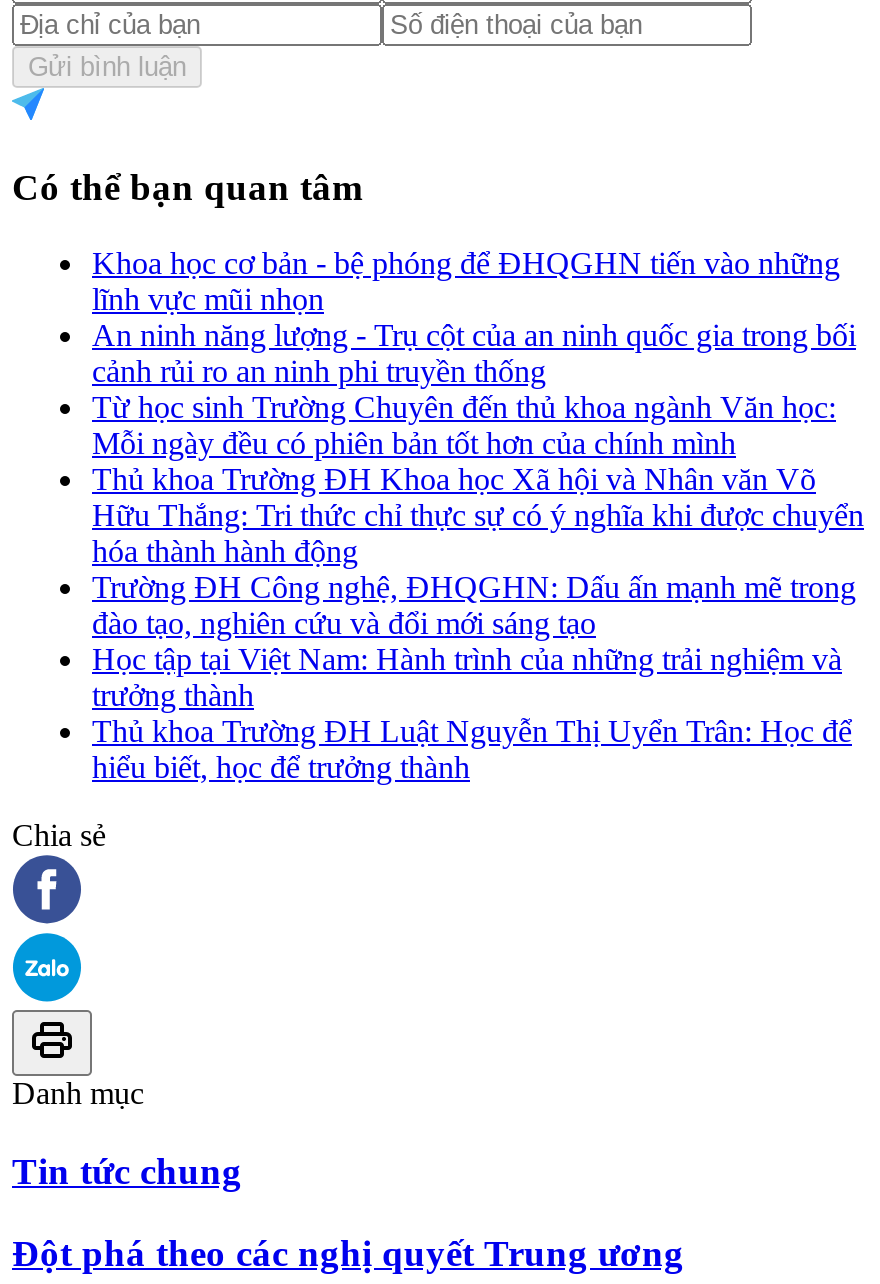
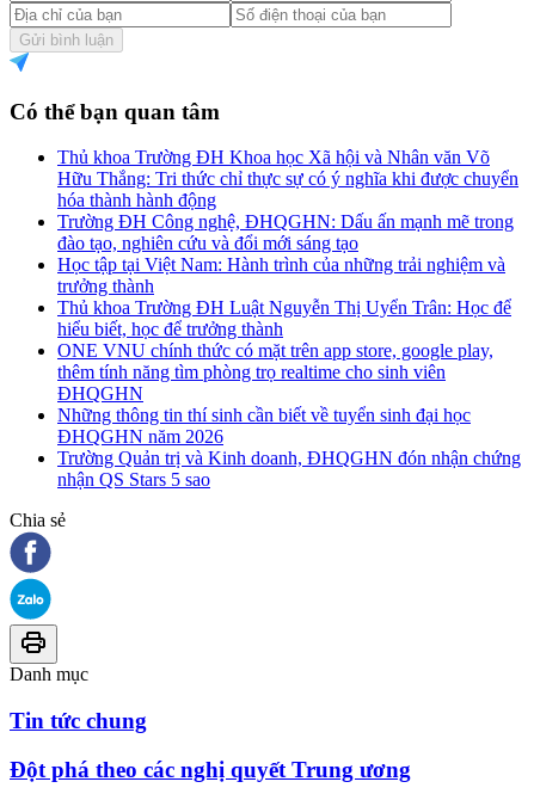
- Khoa học cơ bản - bệ phóng để ĐHQGHN tiến vào những
- lĩnh vực mũi nhọn
- An ninh năng lượng - Trụ cột của an ninh quốc gia trong bối
- cảnh rủi ro an ninh phi truyền thống
- Từ học sinh Trường Chuyên đến thủ khoa ngành Văn học:
- Mỗi ngày đều có phiên bản tốt hơn của chính mình

moved up: Thủ khoa Trường ĐH Khoa học Xã hội và Nhân văn Võ | Hữu Thắng: Tri thức chỉ thực sự có ý nghĩa khi được chuyển | hóa thành hành động | ... | Thủ khoa Trường ĐH Luật Nguyễn Thị Uyển Trân: Học để | hiểu biết, học để trưởng thành

+ ONE VNU chính thức có mặt trên app store, google play,
+ thêm tính năng tìm phòng trọ realtime cho sinh viên
+ ĐHQGHN
+ Những thông tin thí sinh cần biết về tuyển sinh đại học
+ ĐHQGHN năm 2026
+ Trường Quản trị và Kinh doanh, ĐHQGHN đón nhận chứng
+ nhận QS Stars 5 sao
